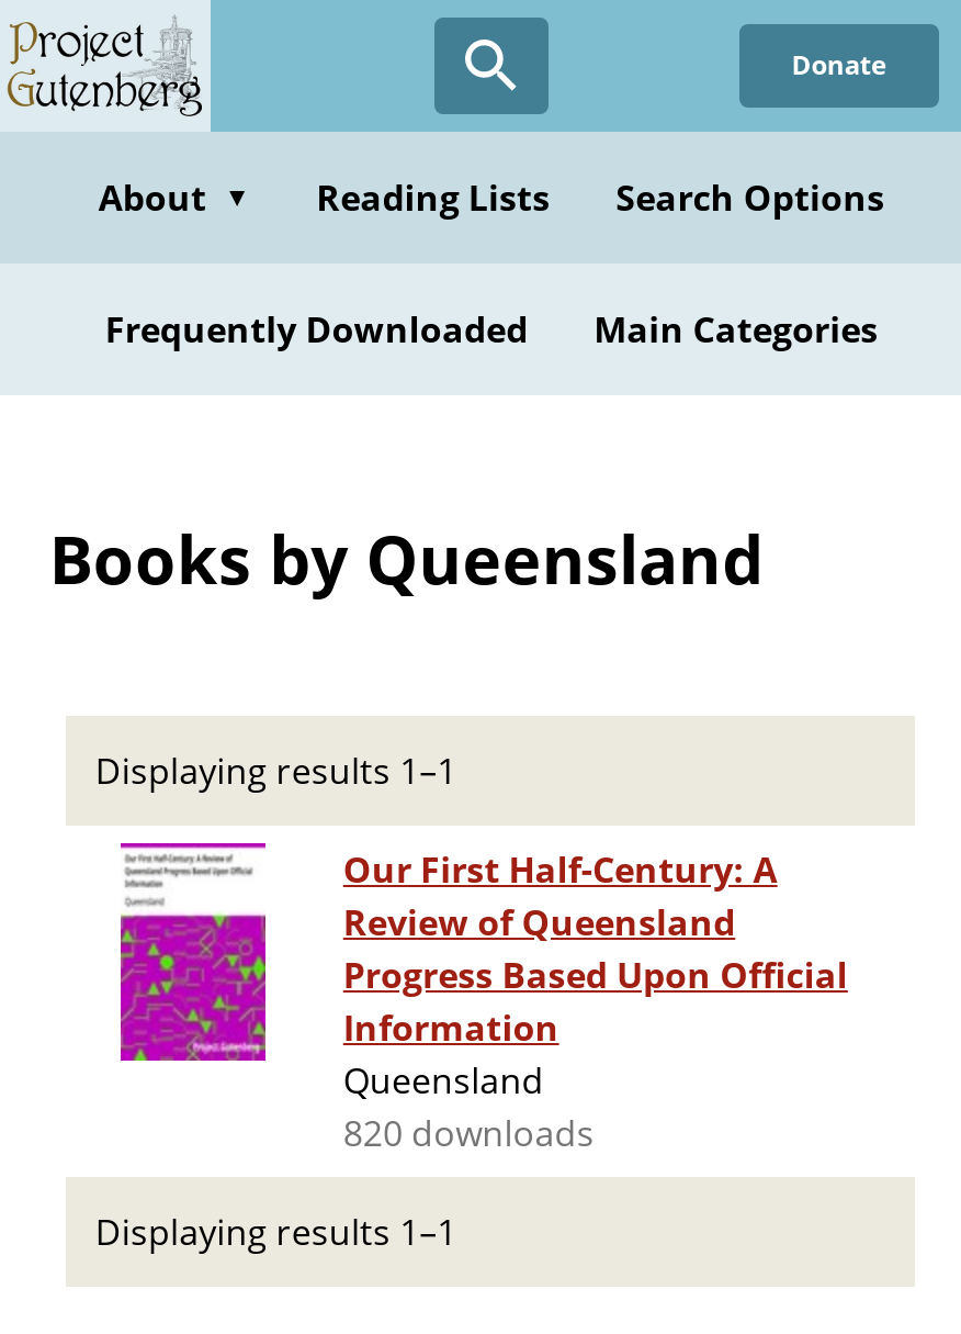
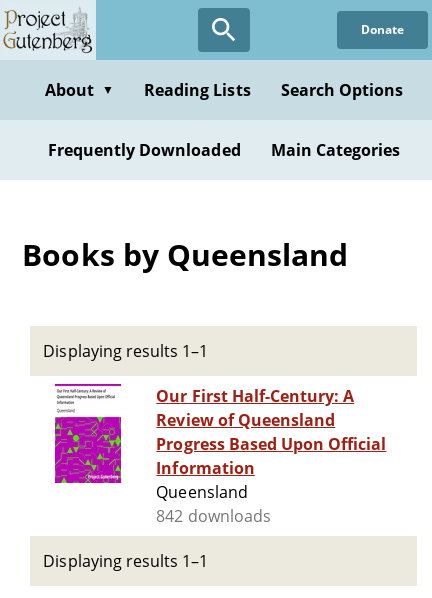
- 820 downloads
+ 842 downloads
